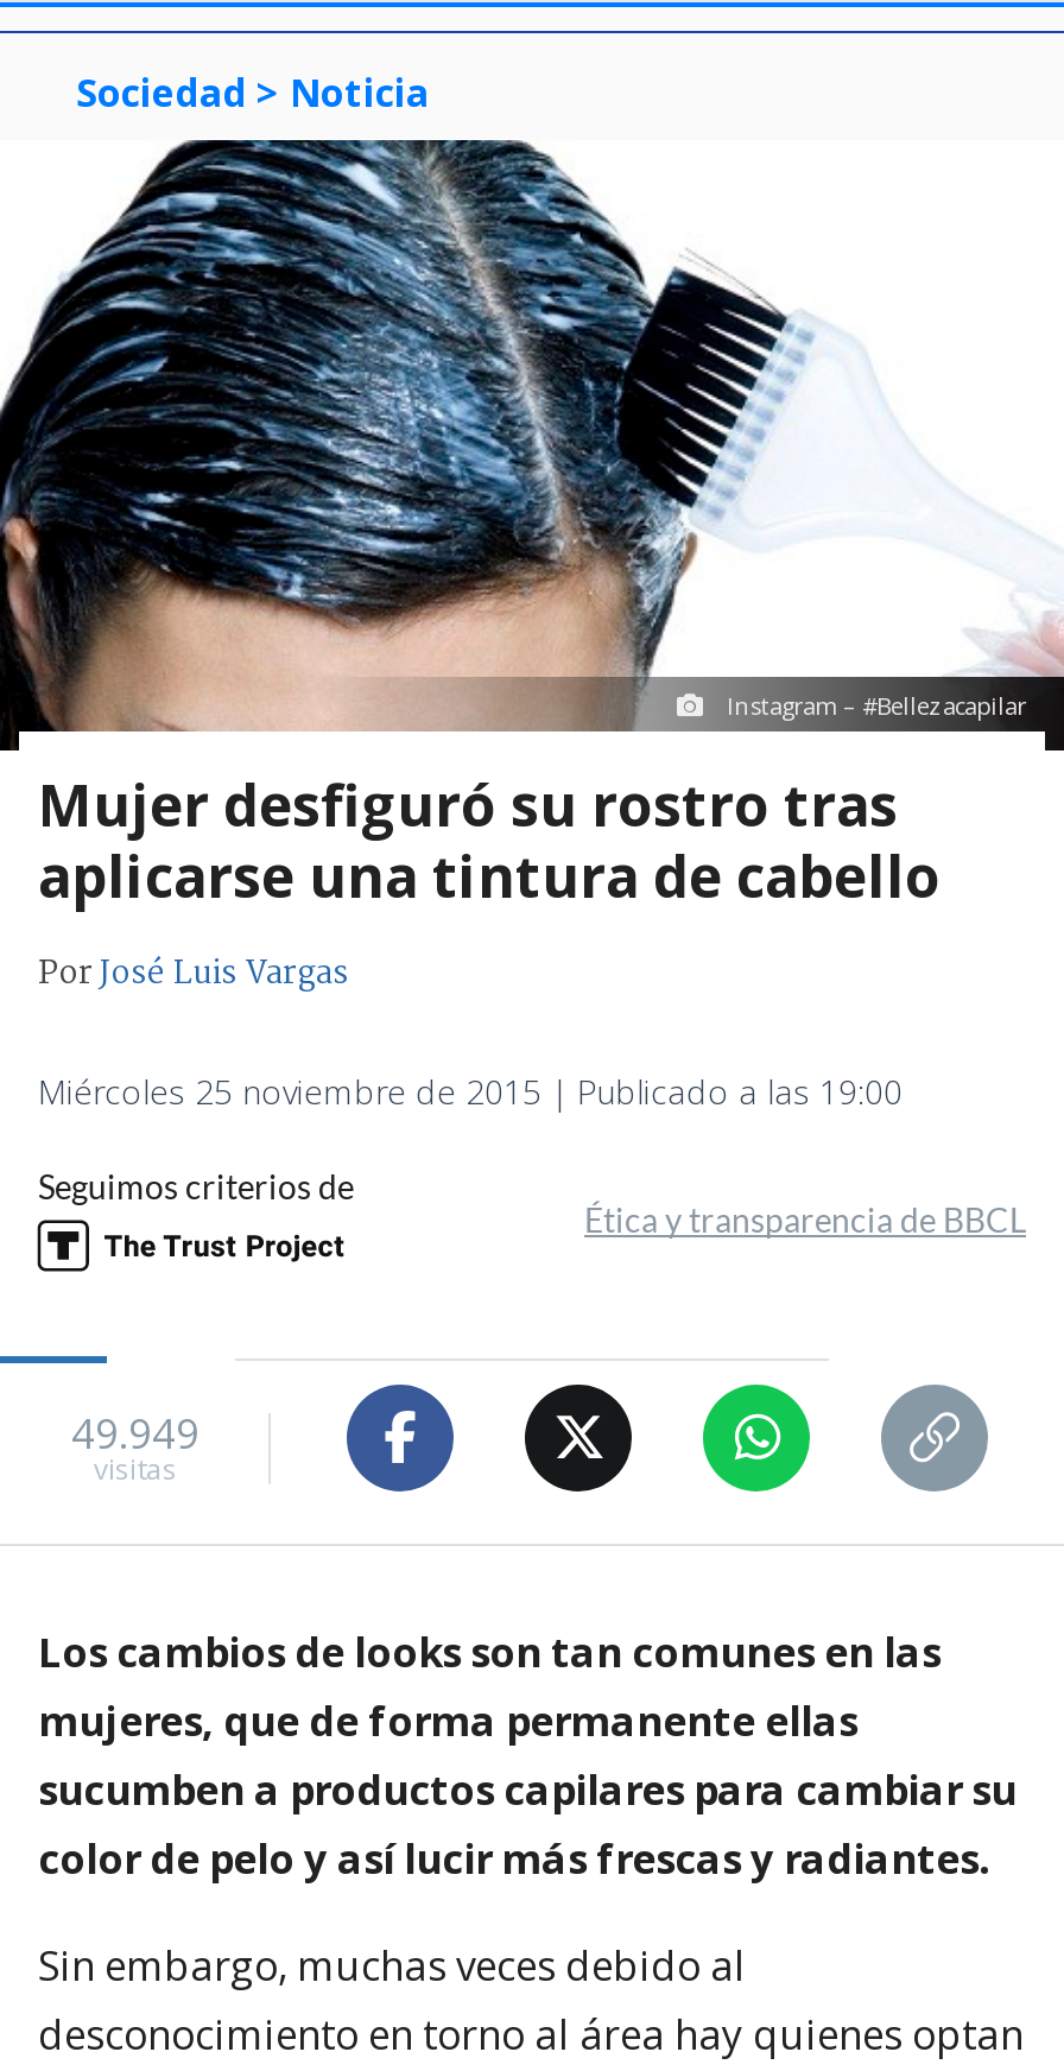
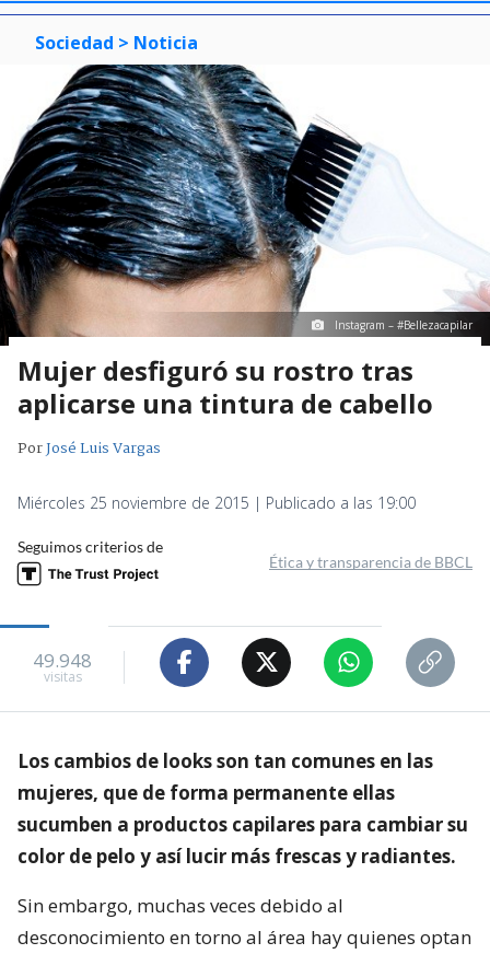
- 49.949
+ 49.948
